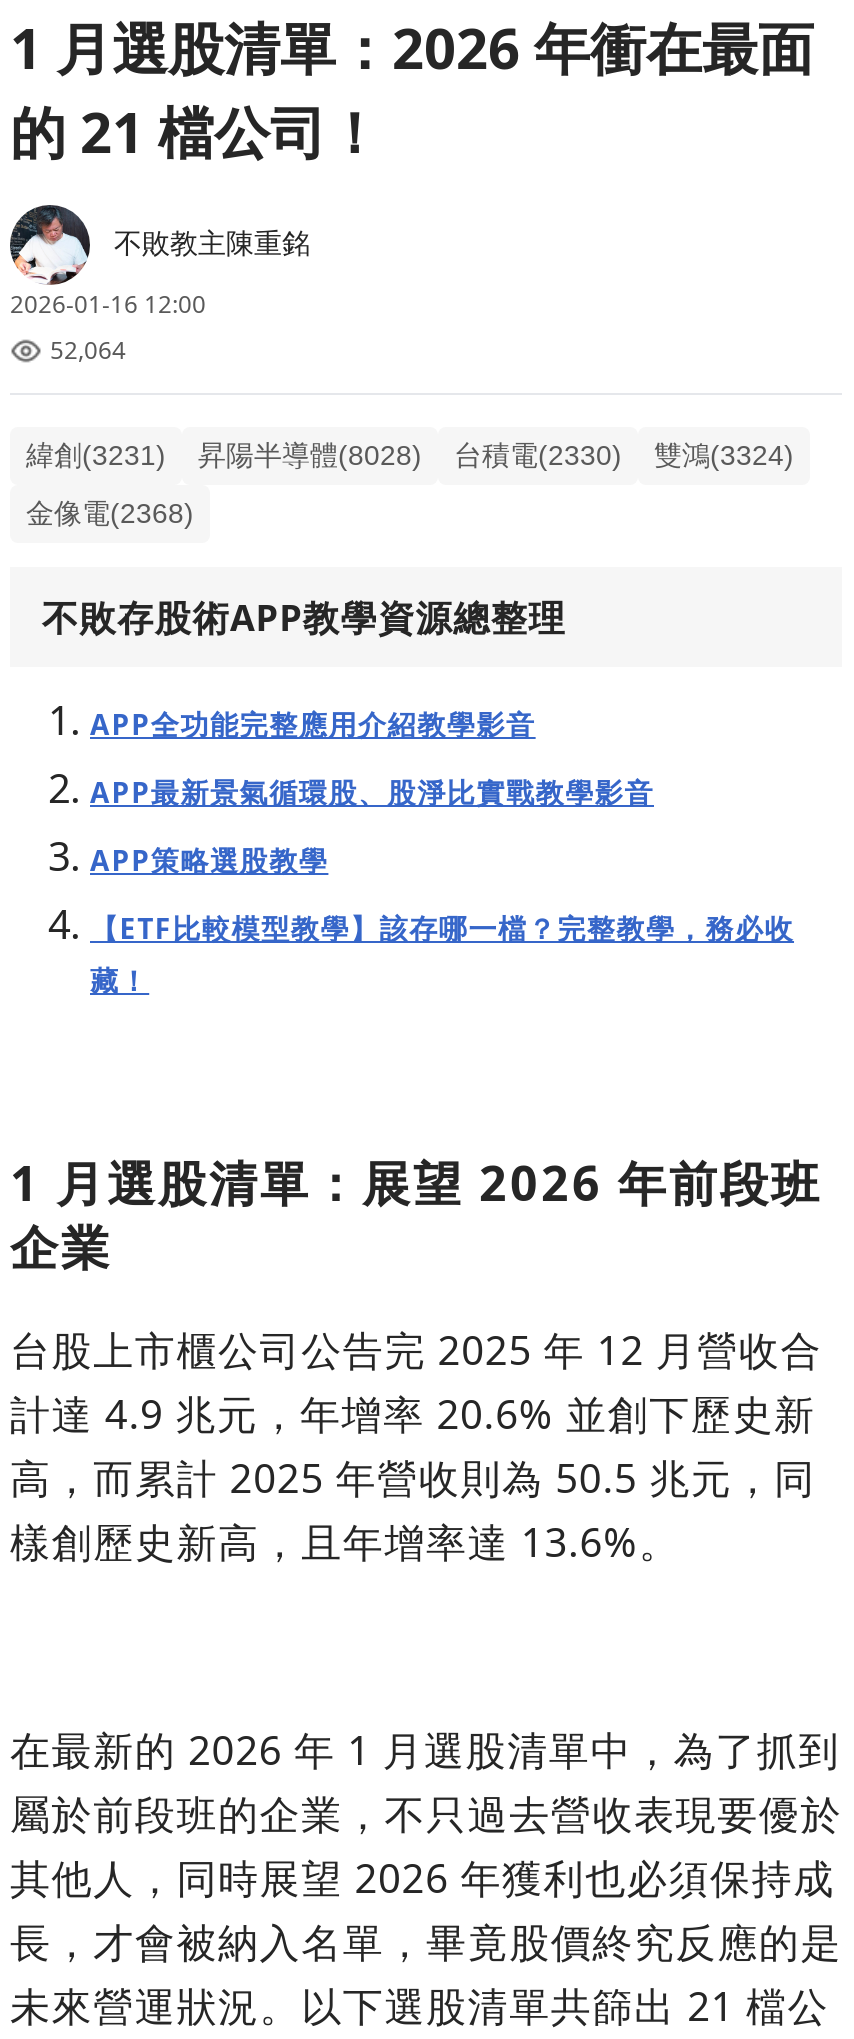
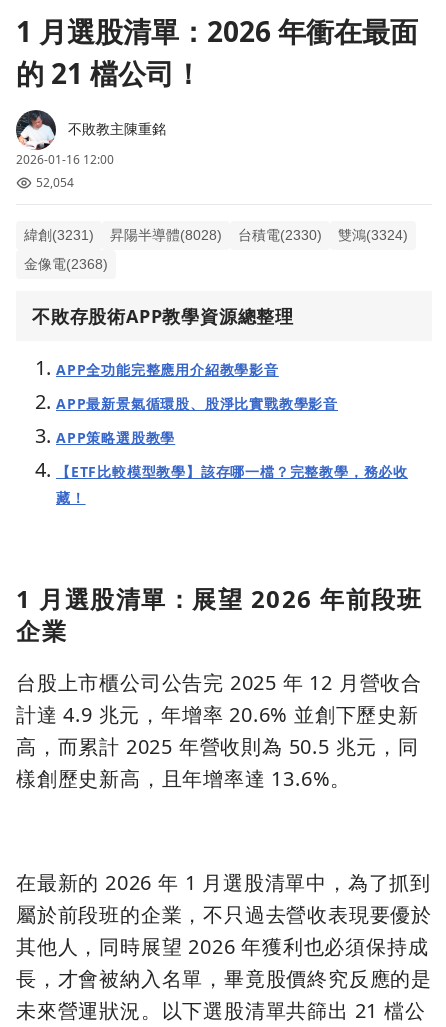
- 52,064
+ 52,054
